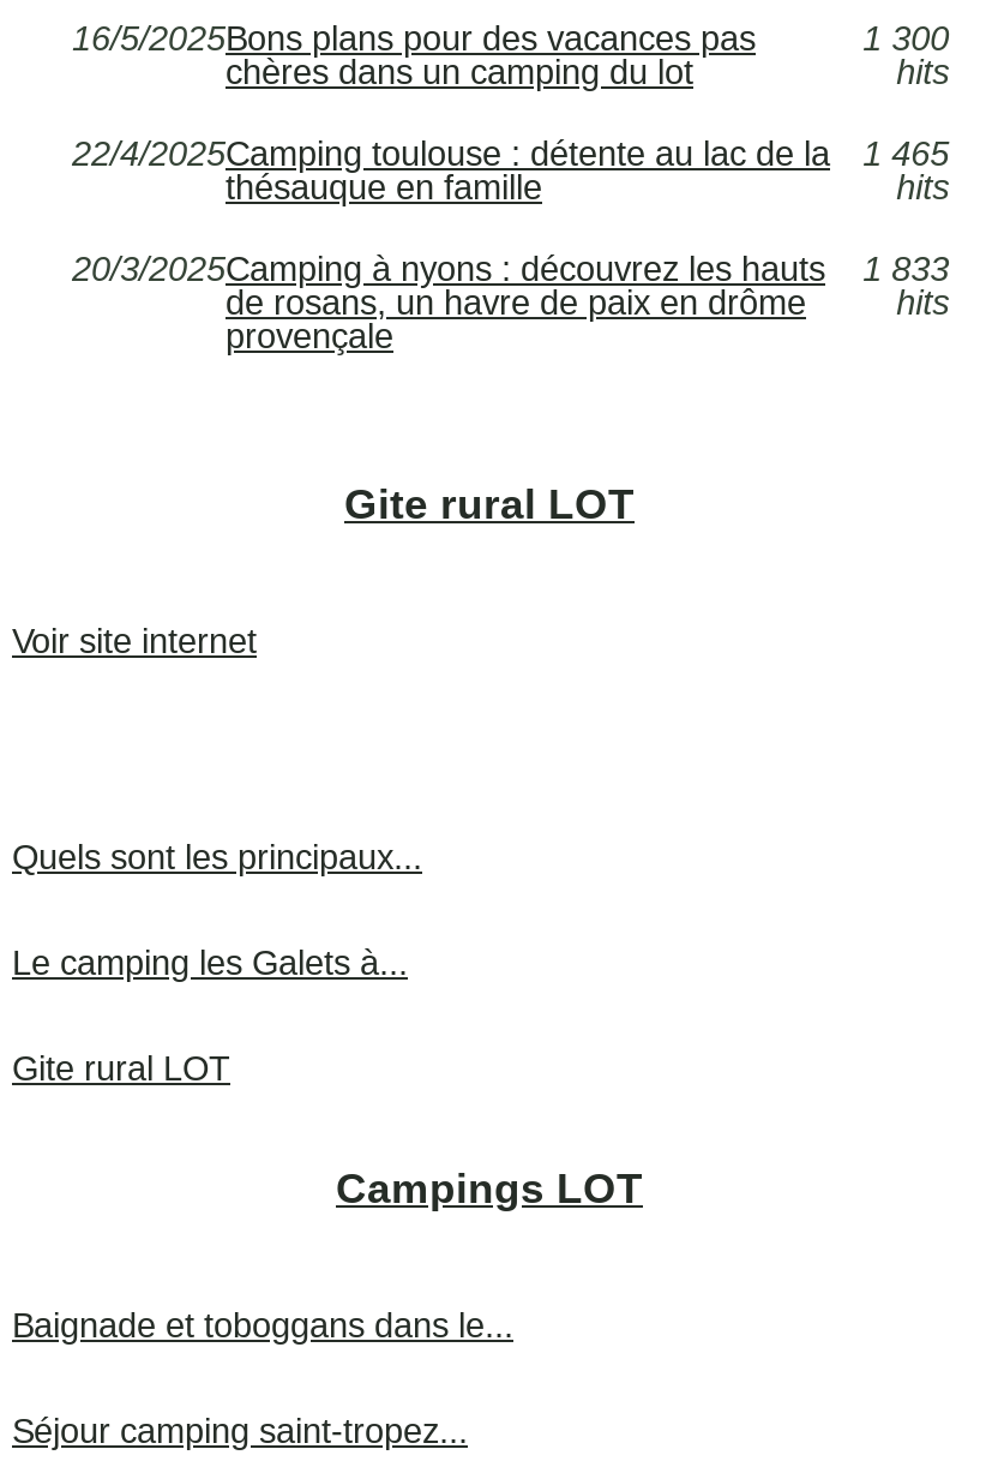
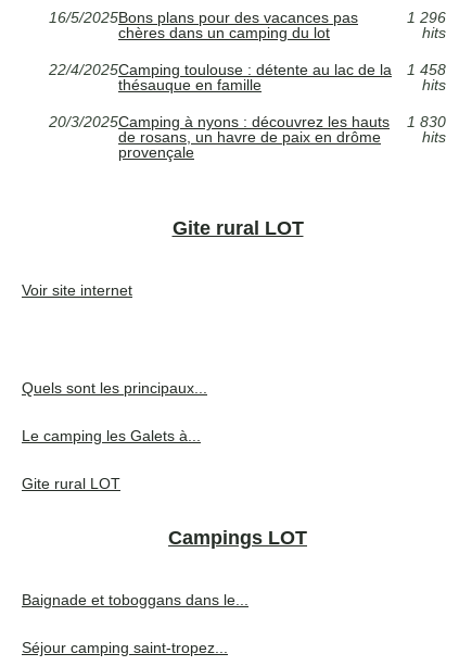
- 1 300
+ 1 296

- 22/4/2025Camping toulouse : détente au lac de la 1 465
+ 22/4/2025Camping toulouse : détente au lac de la 1 458

- 20/3/2025Camping à nyons : découvrez les hauts 1 833
+ 20/3/2025Camping à nyons : découvrez les hauts 1 830
